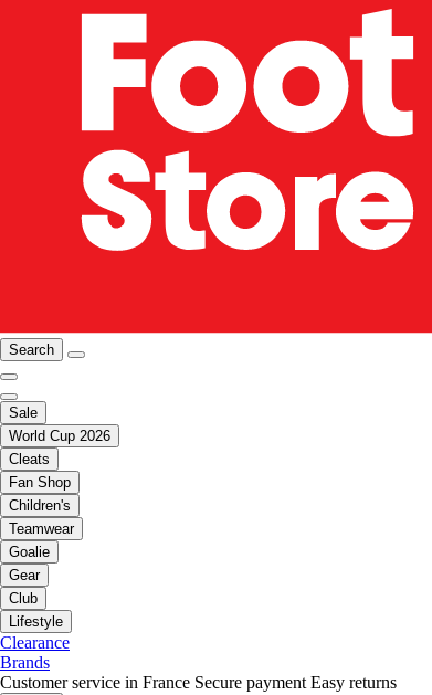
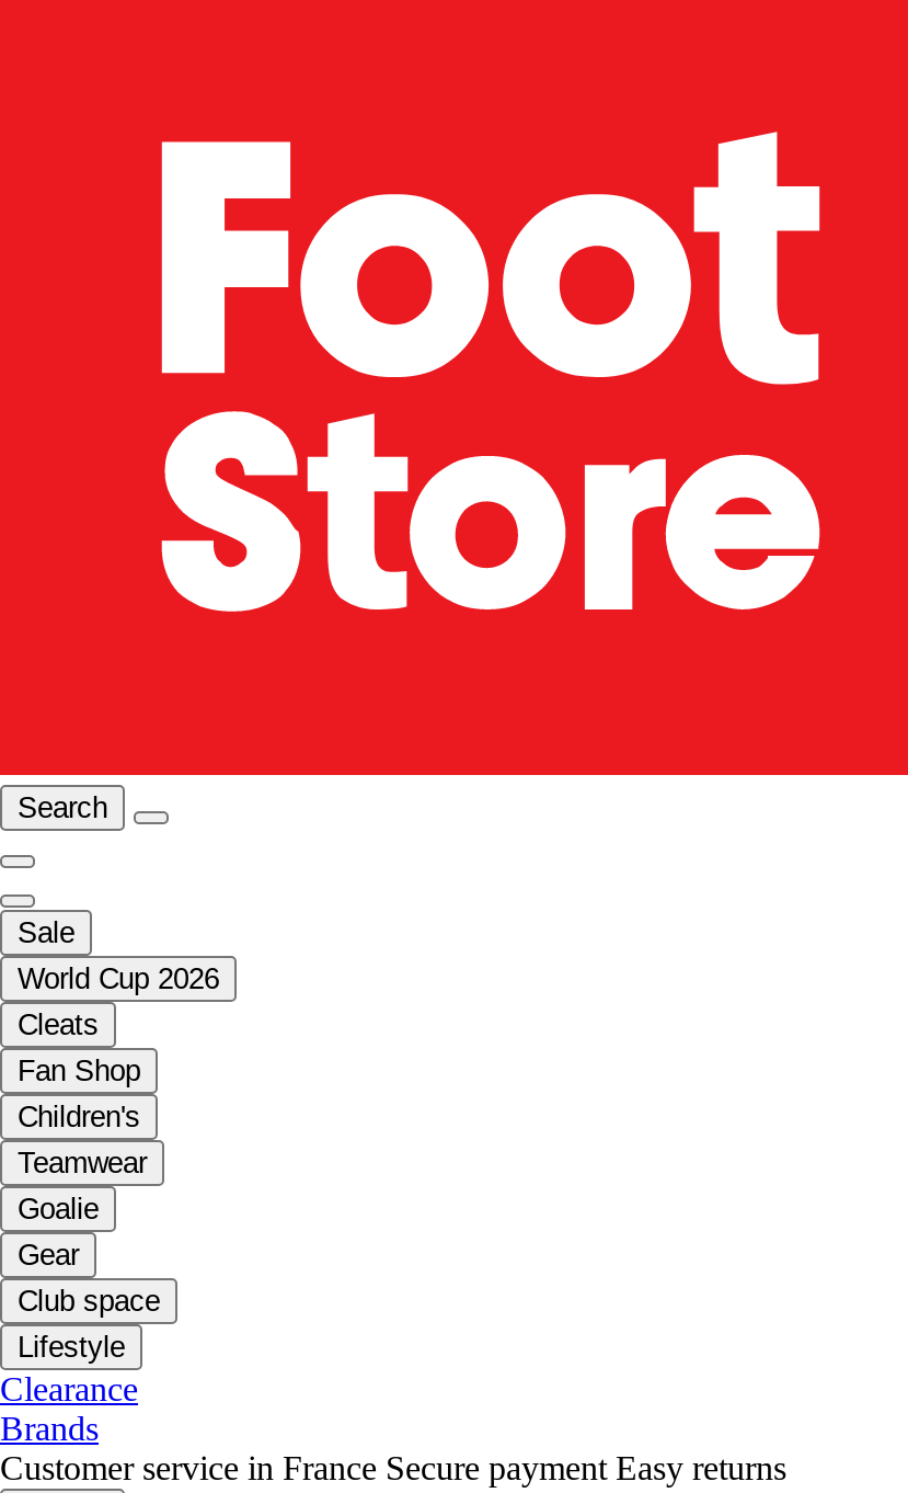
- Club
+ Club space
